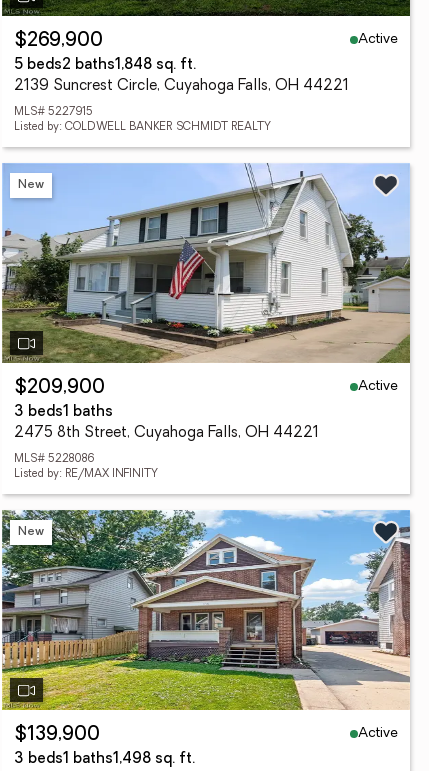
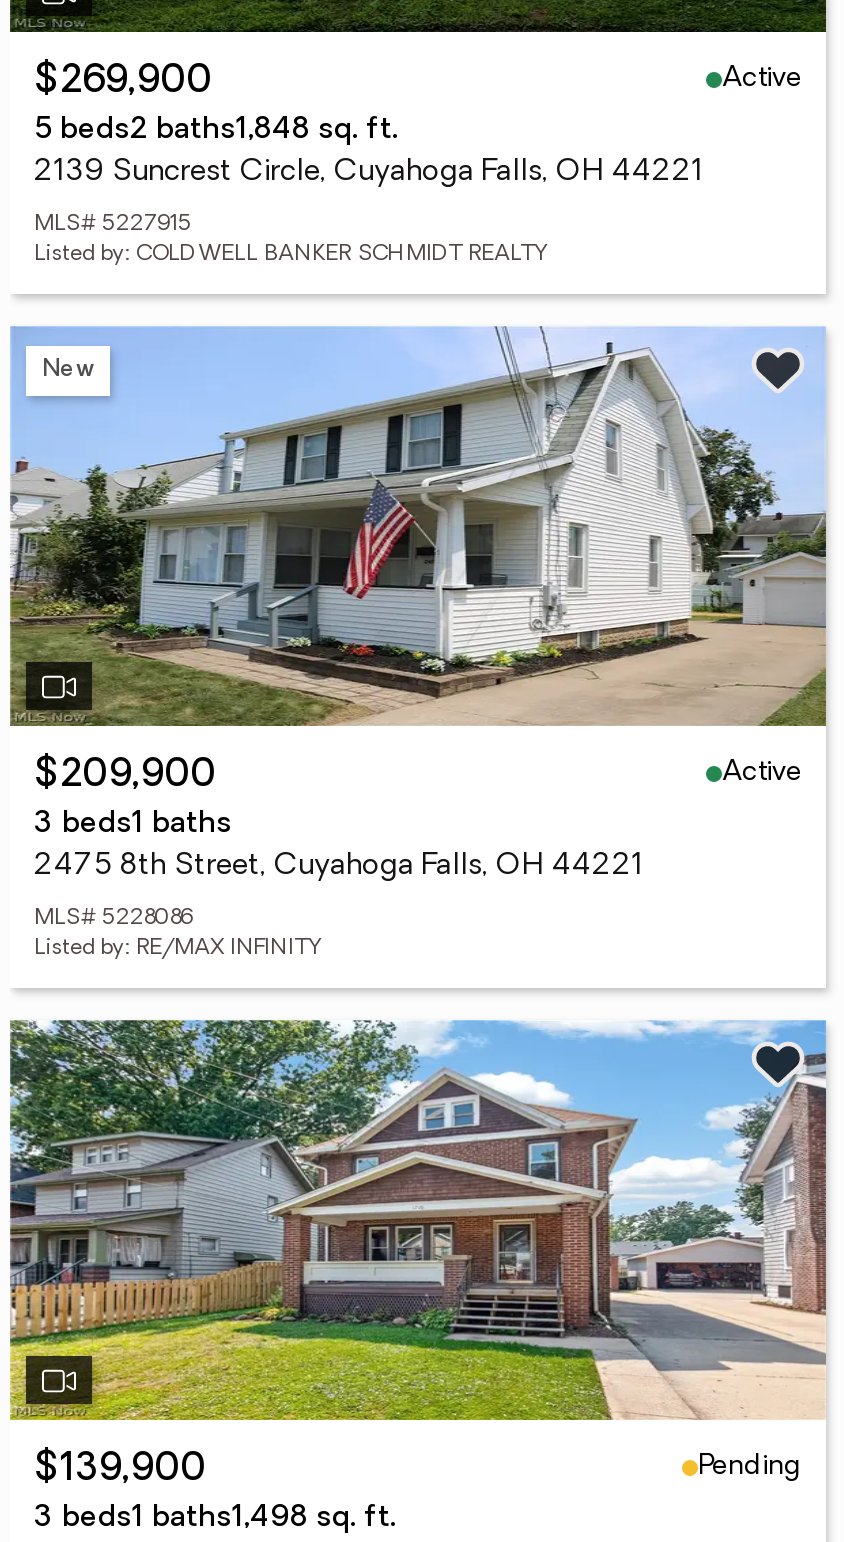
- New

- Active
+ Pending
